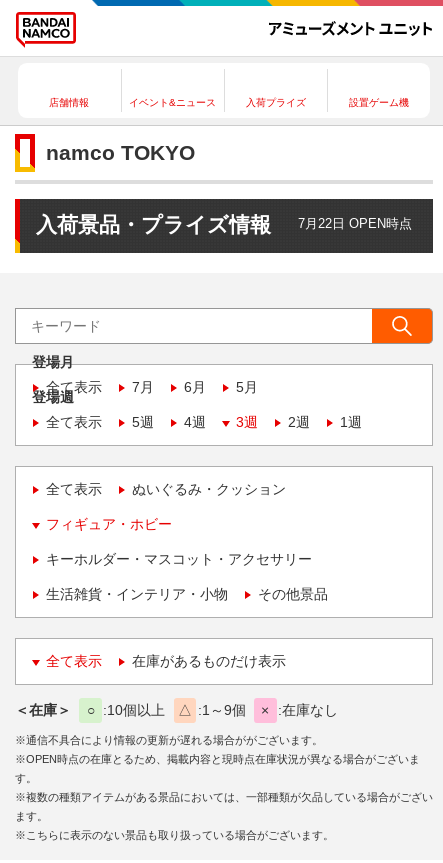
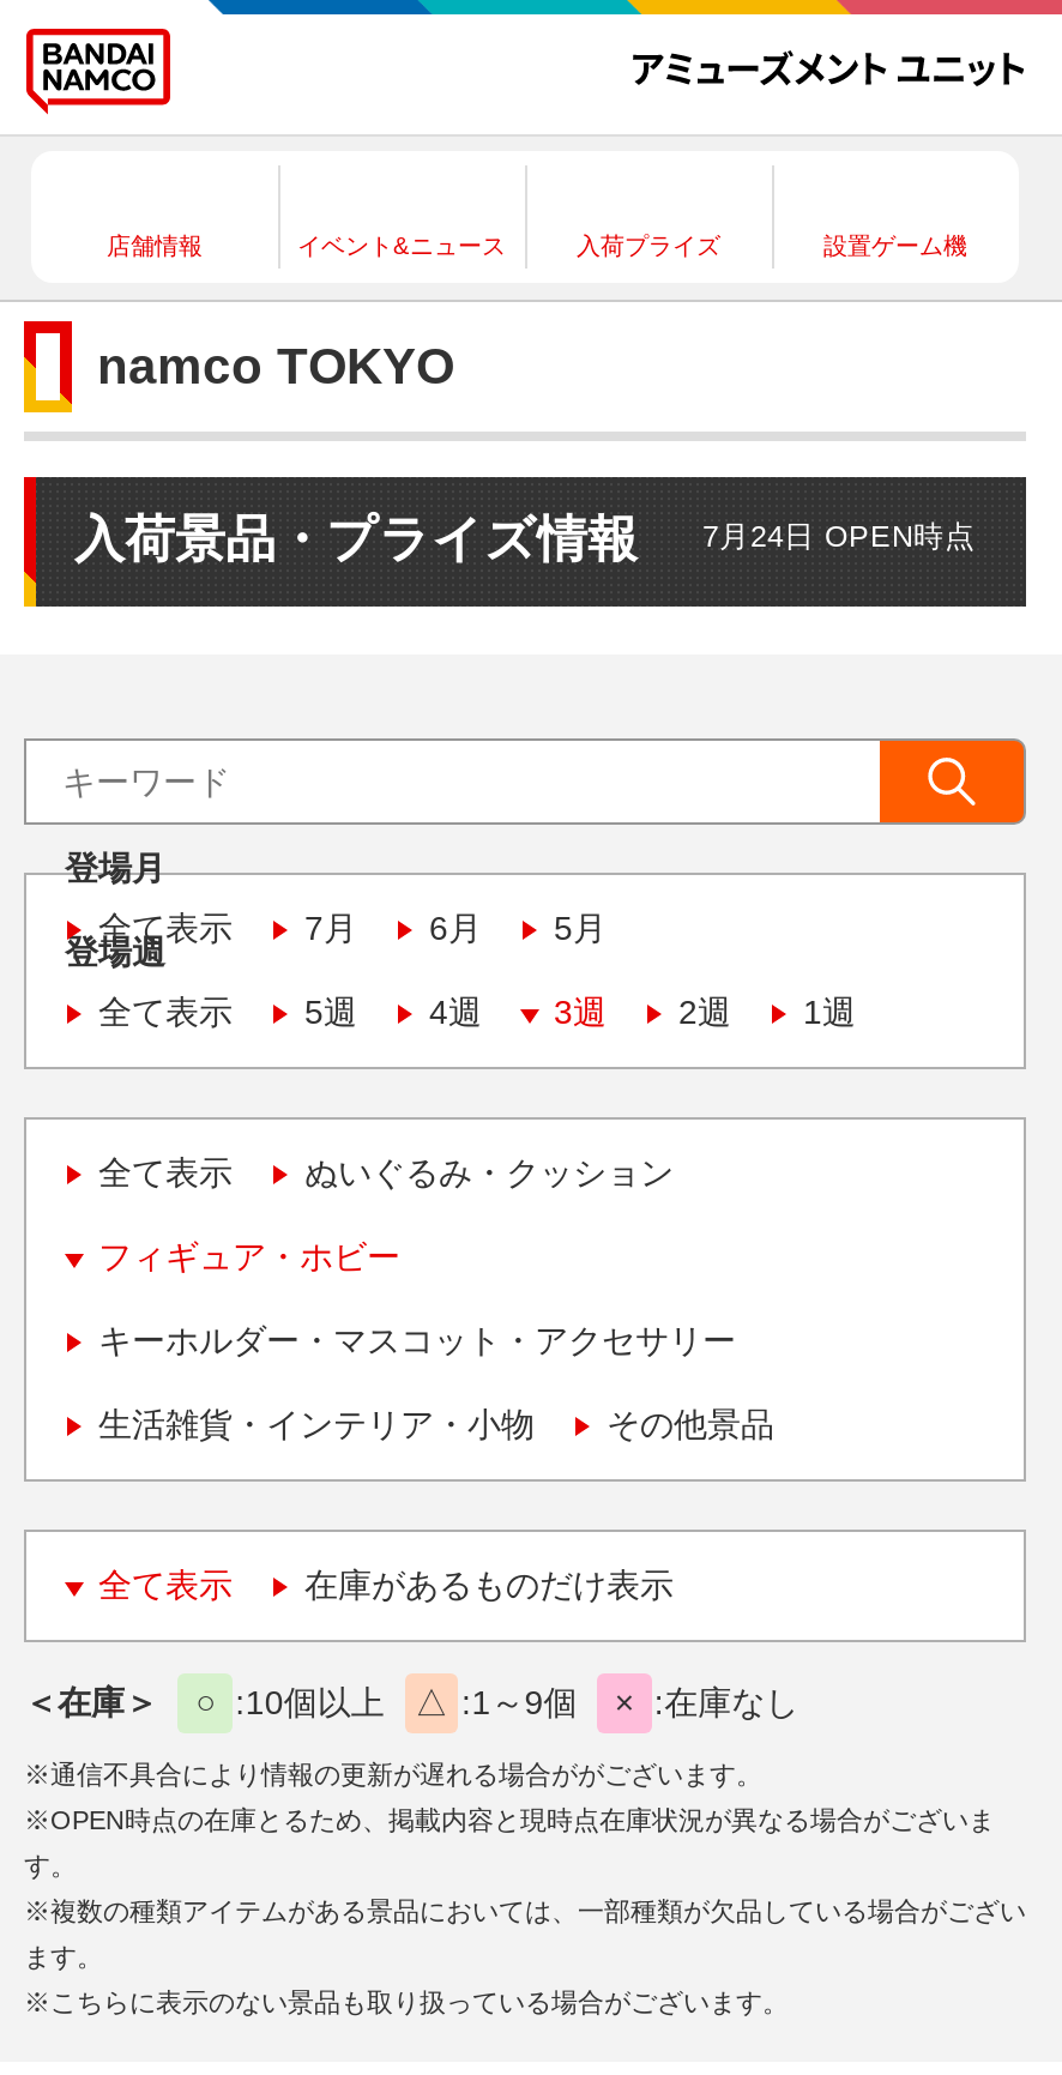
- 7月22日 OPEN時点
+ 7月24日 OPEN時点
